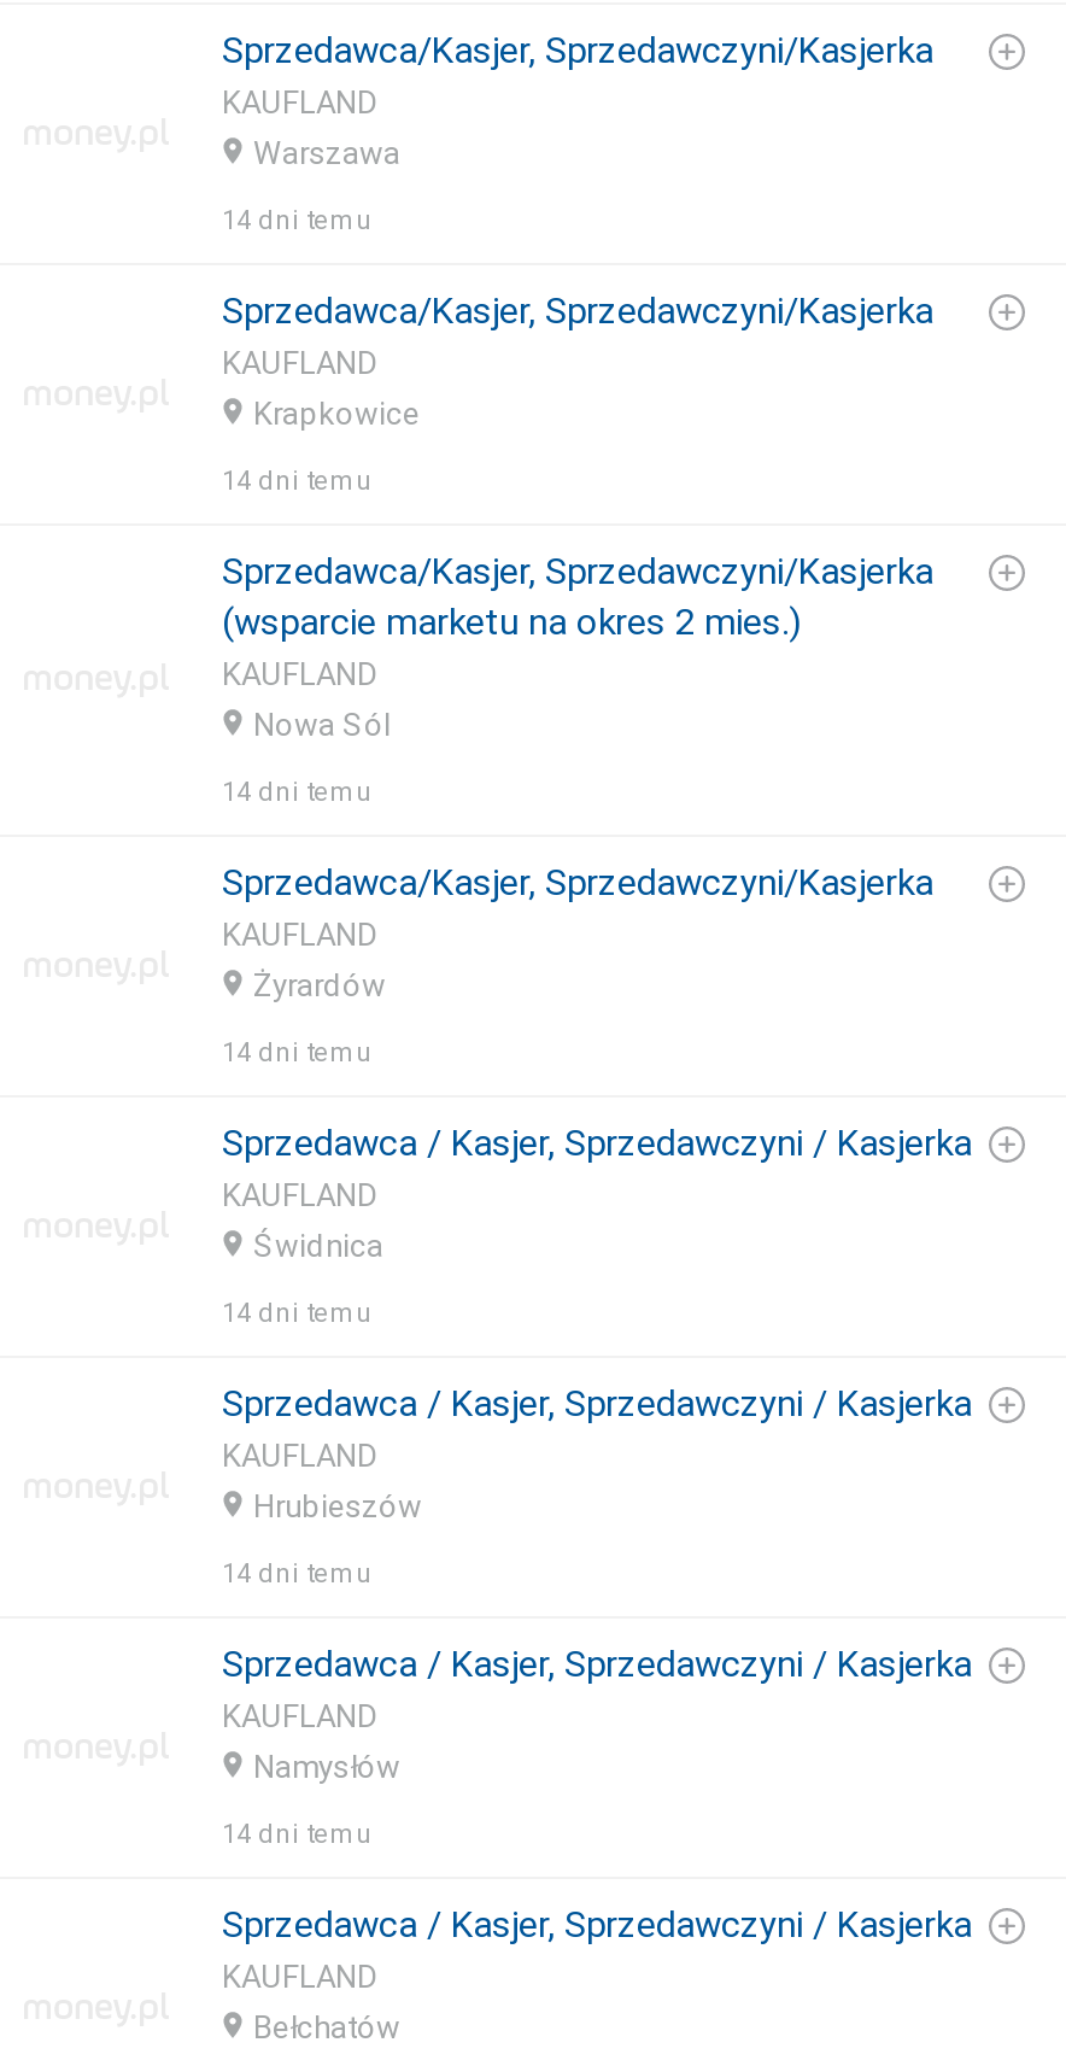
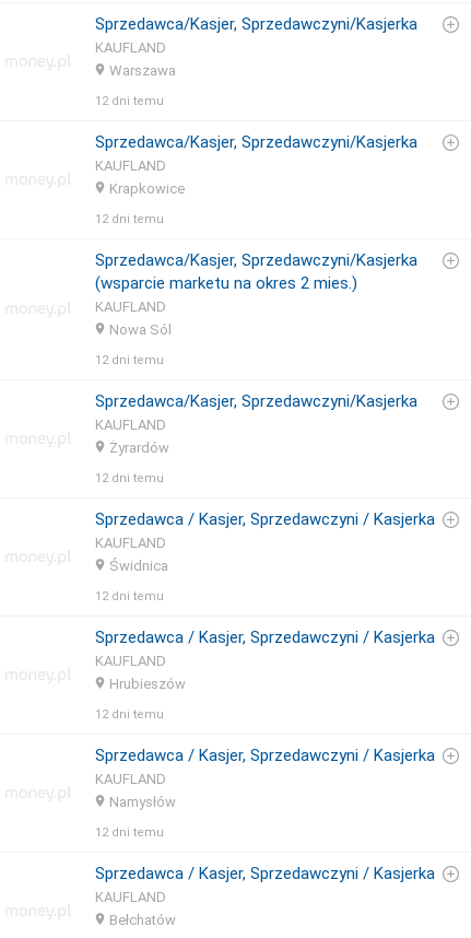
- 14 dni temu
+ 12 dni temu

- 14 dni temu
+ 12 dni temu

- 14 dni temu
+ 12 dni temu

- 14 dni temu
+ 12 dni temu

- 14 dni temu
+ 12 dni temu

- 14 dni temu
+ 12 dni temu

- 14 dni temu
+ 12 dni temu
